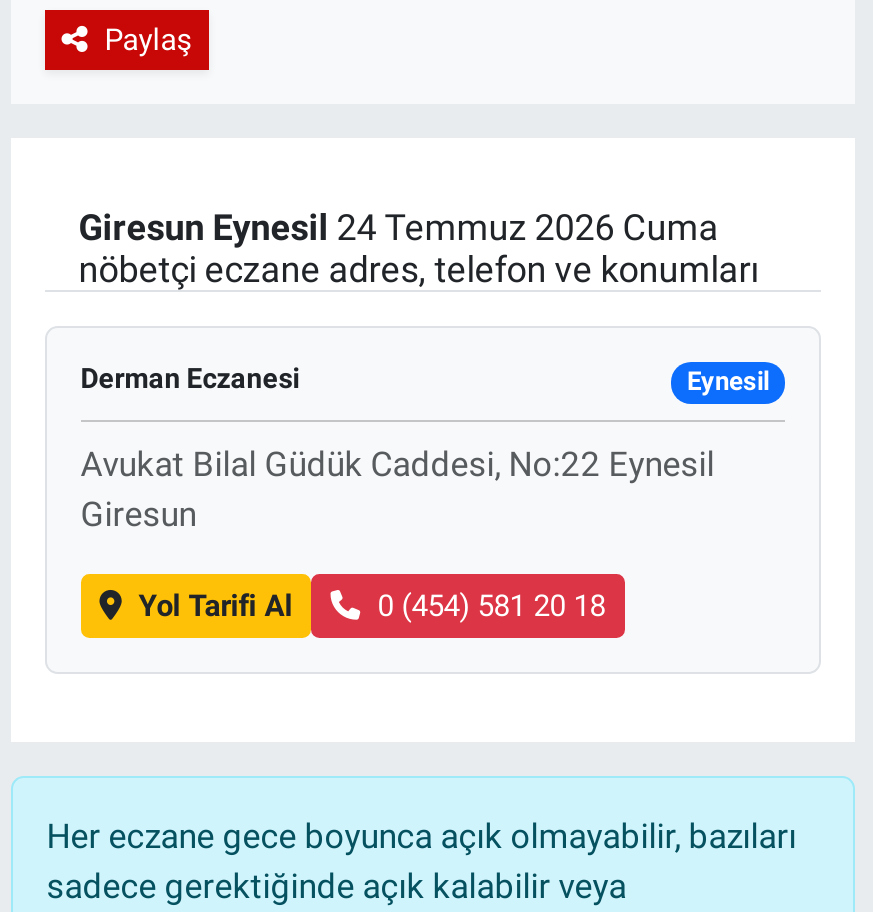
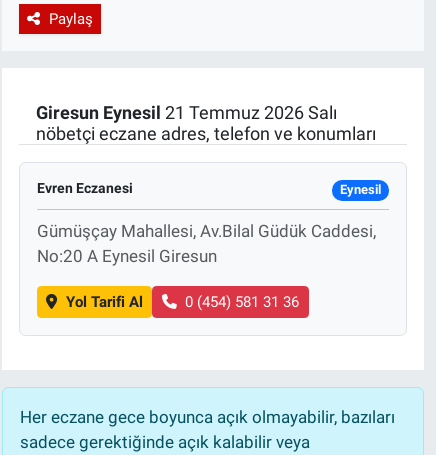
- Giresun Eynesil 24 Temmuz 2026 Cuma
+ Giresun Eynesil 21 Temmuz 2026 Salı

- Derman Eczanesi
+ Evren Eczanesi

- Avukat Bilal Güdük Caddesi, No:22 Eynesil
- Giresun
+ Gümüşçay Mahallesi, Av.Bilal Güdük Caddesi,
+ No:20 A Eynesil Giresun

- 0 (454) 581 20 18
+ 0 (454) 581 31 36
